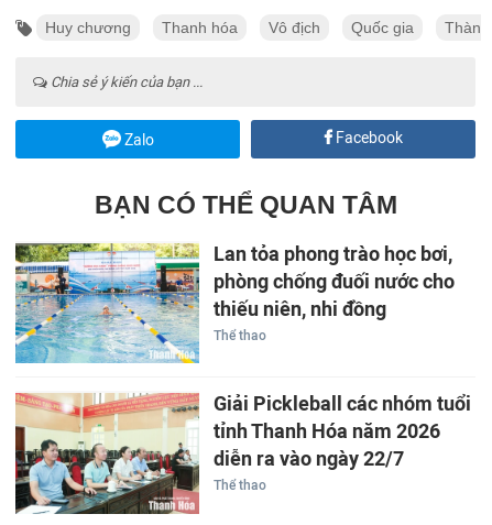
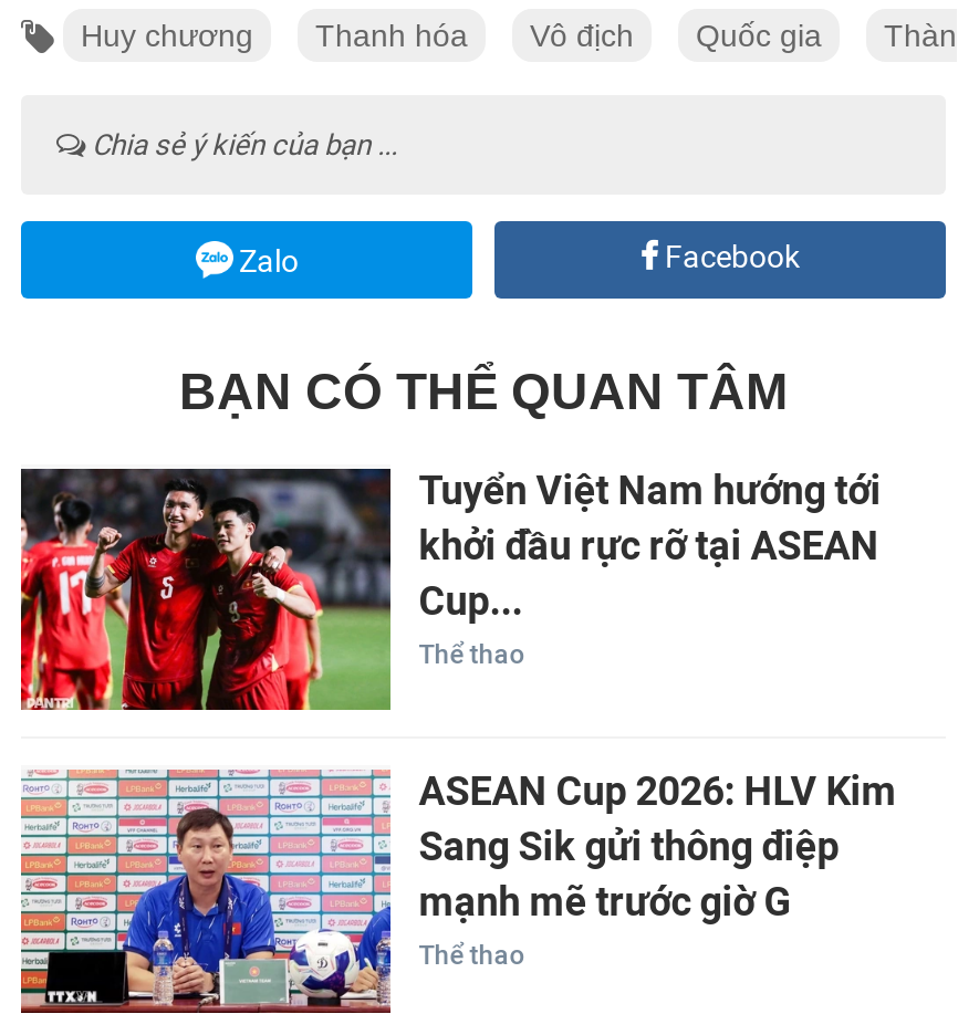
- [image]
- Lan tỏa phong trào học bơi,
- phòng chống đuối nước cho
- thiếu niên, nhi đồng
+ [image]
+ Tuyển Việt Nam hướng tới
+ khởi đầu rực rỡ tại ASEAN
+ Cup...

- [image]
- Giải Pickleball các nhóm tuổi
- tỉnh Thanh Hóa năm 2026
- diễn ra vào ngày 22/7
+ [image]
+ ASEAN Cup 2026: HLV Kim
+ Sang Sik gửi thông điệp
+ mạnh mẽ trước giờ G
